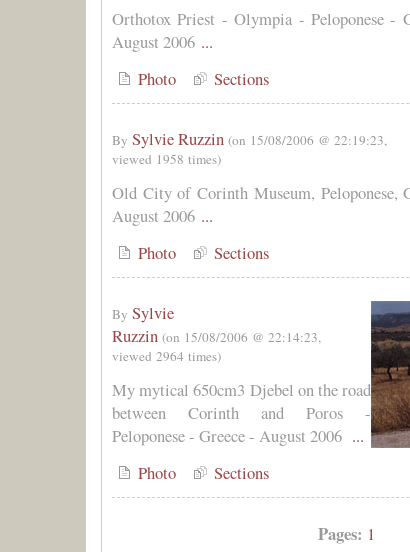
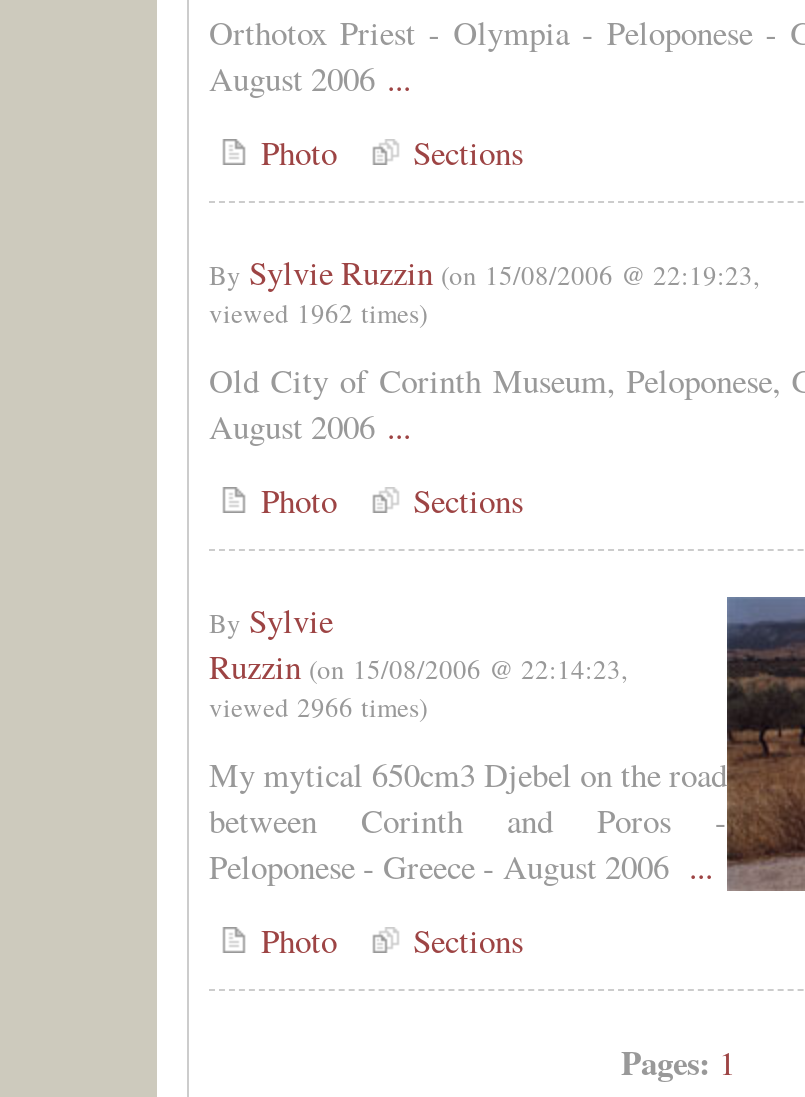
- viewed 1958 times)
+ viewed 1962 times)

- viewed 2964 times)
+ viewed 2966 times)
